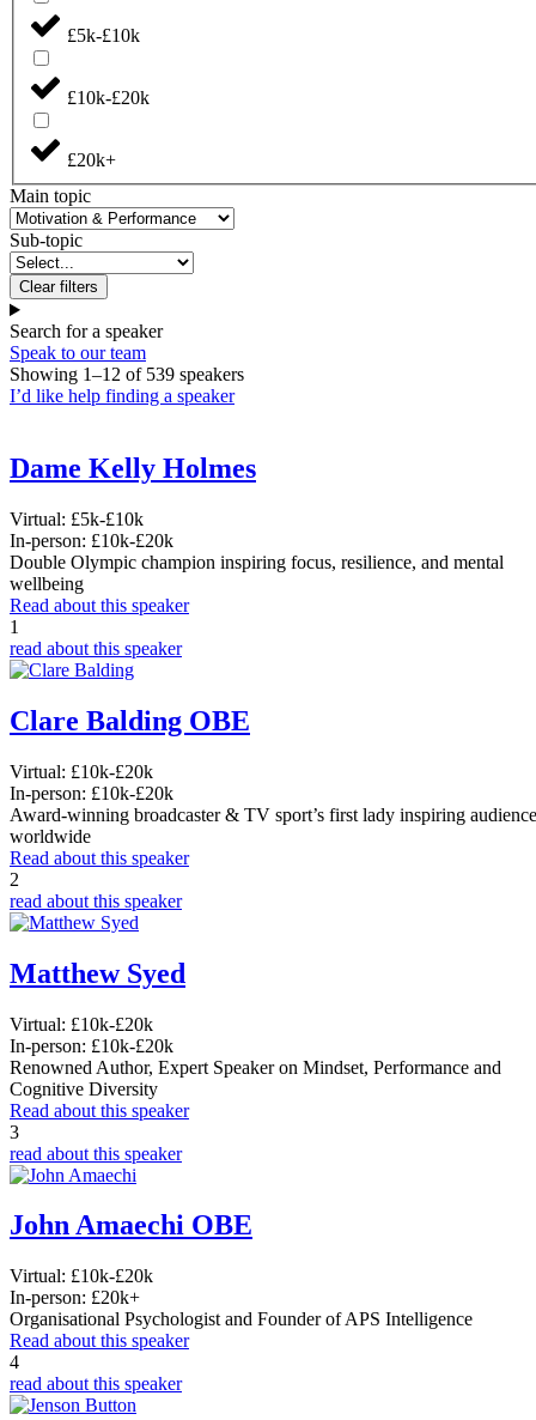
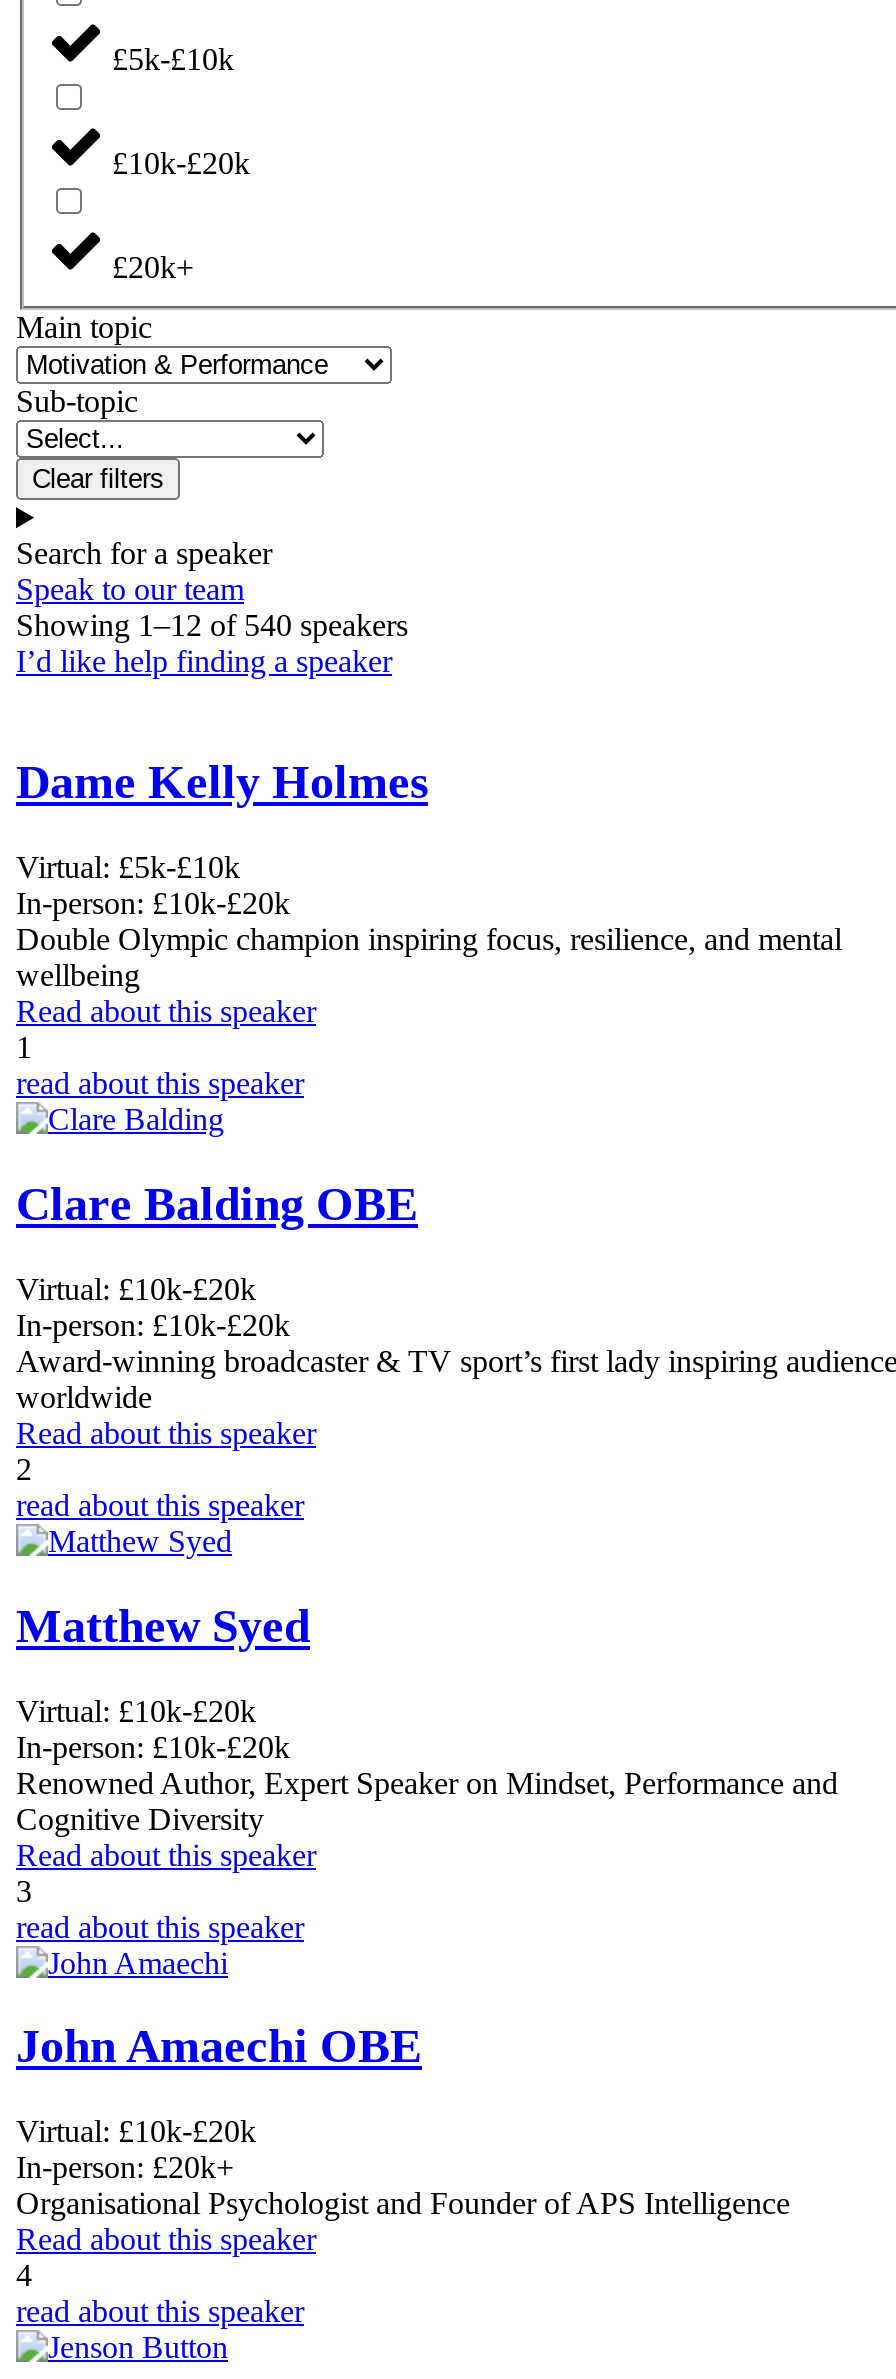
- Showing 1 –12 of 539 speakers
+ Showing 1 –12 of 540 speakers
